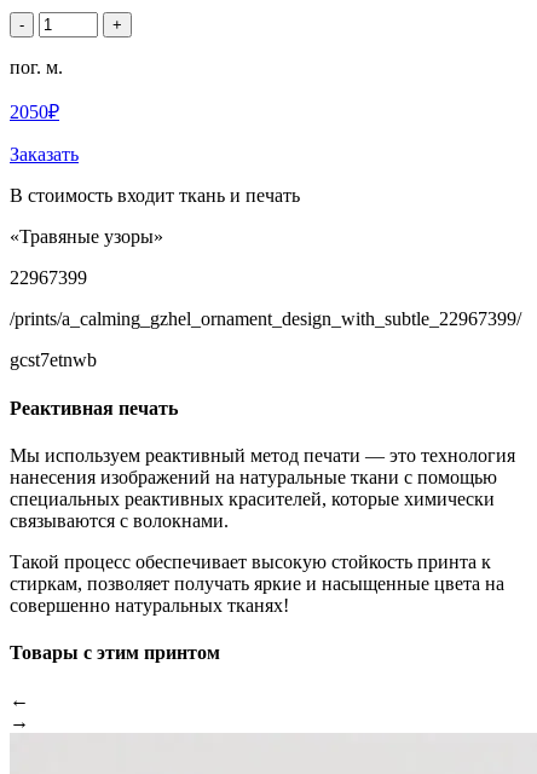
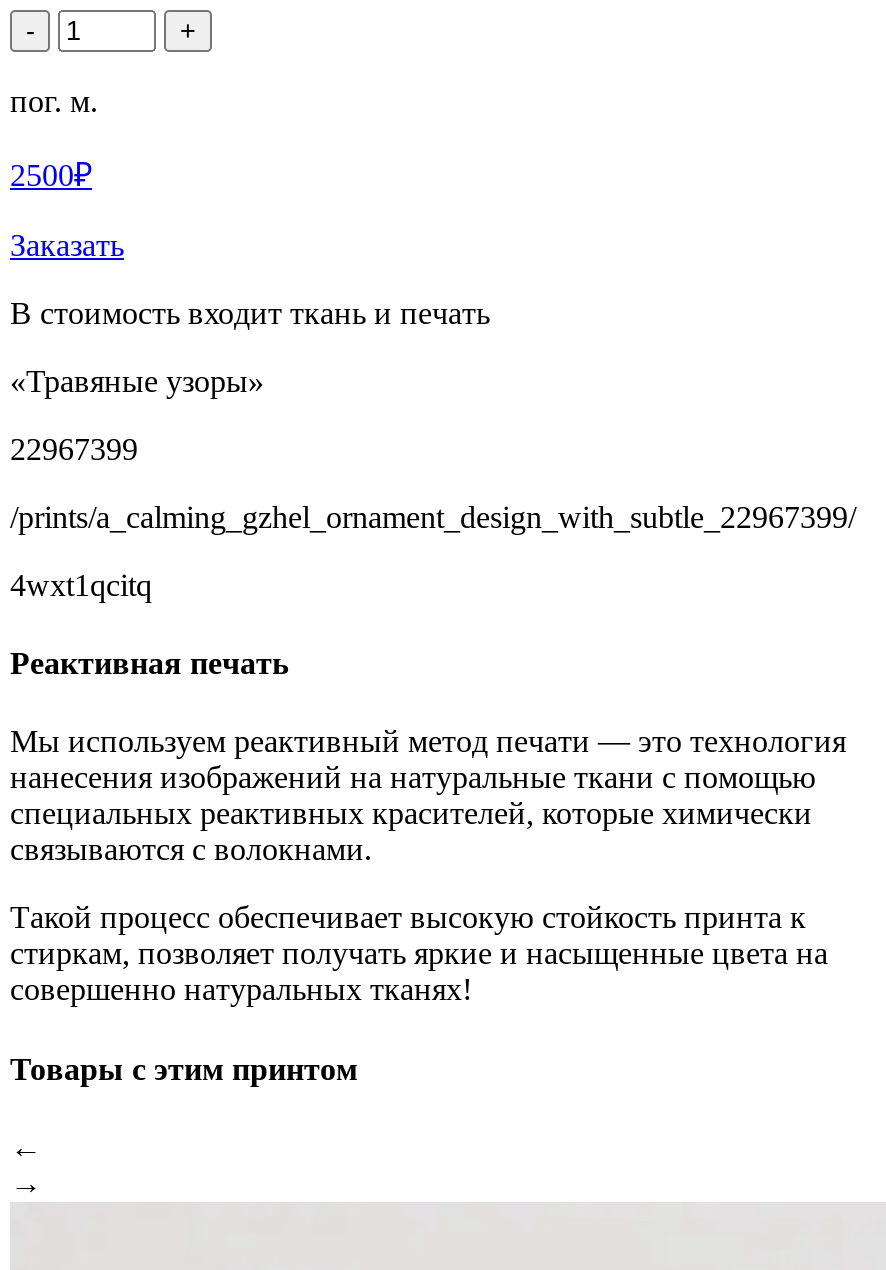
- 2050₽
+ 2500₽

- gcst7etnwb
+ 4wxt1qcitq
